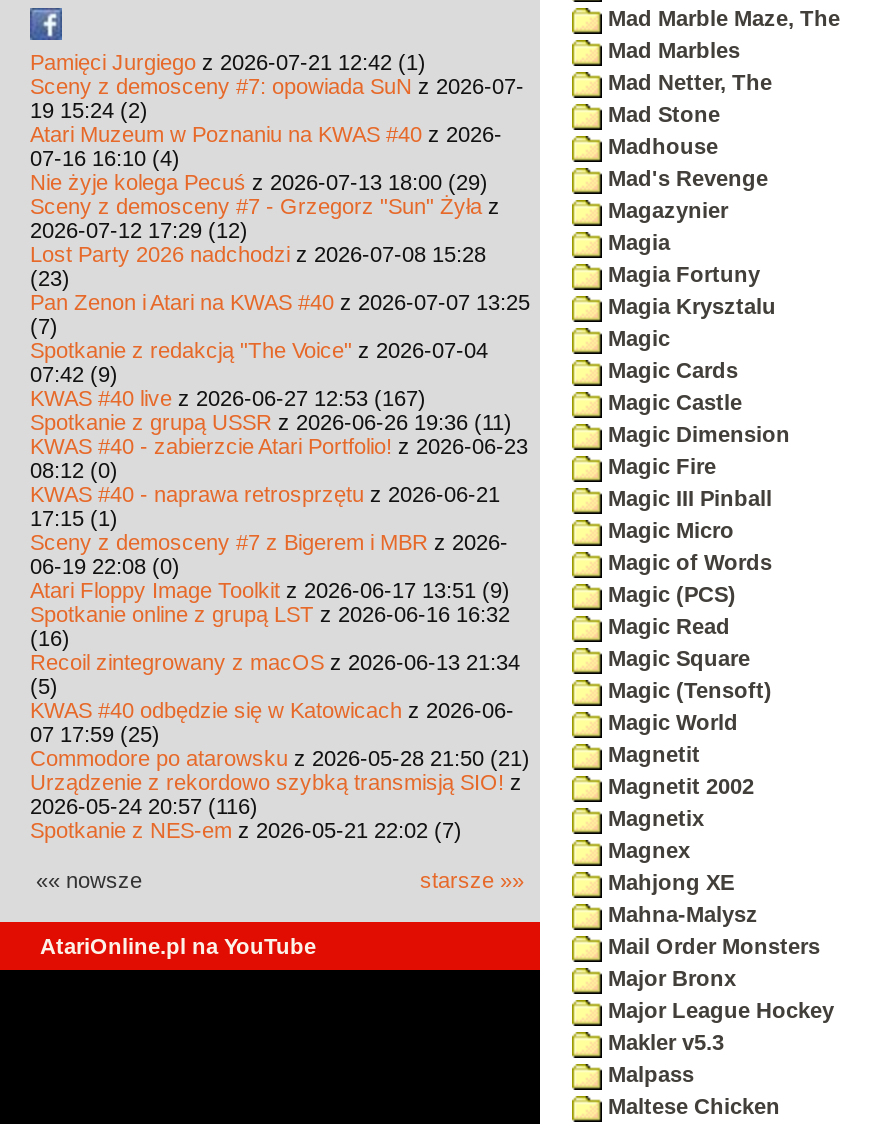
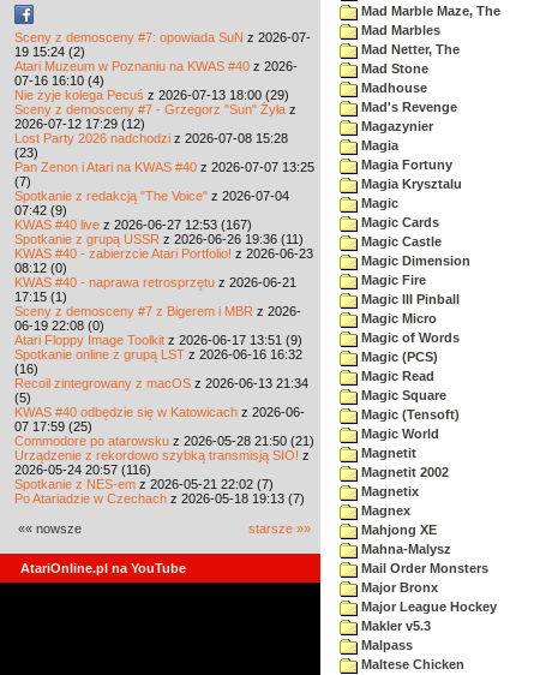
- Pamięci Jurgiego z 2026-07-21 12:42 (1)

+ Po Atariadzie w Czechach z 2026-05-18 19:13 (7)
